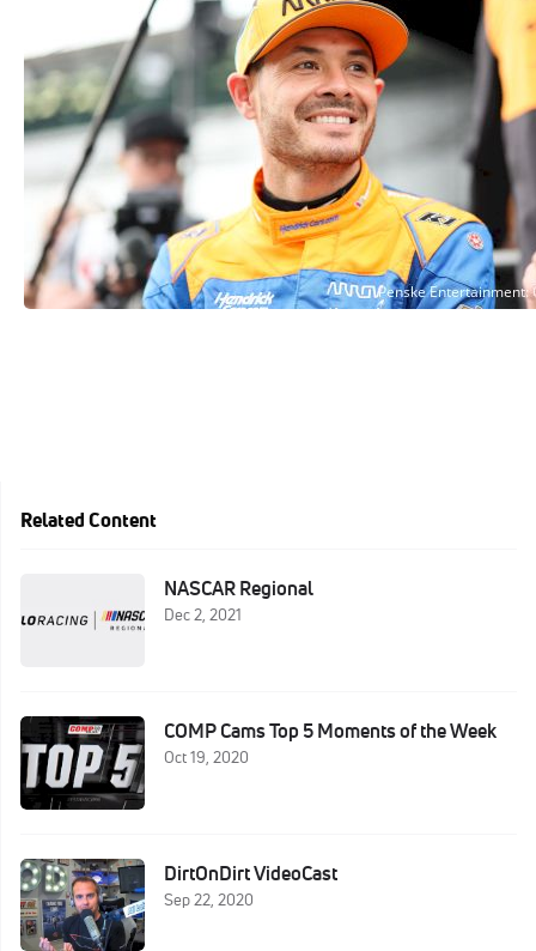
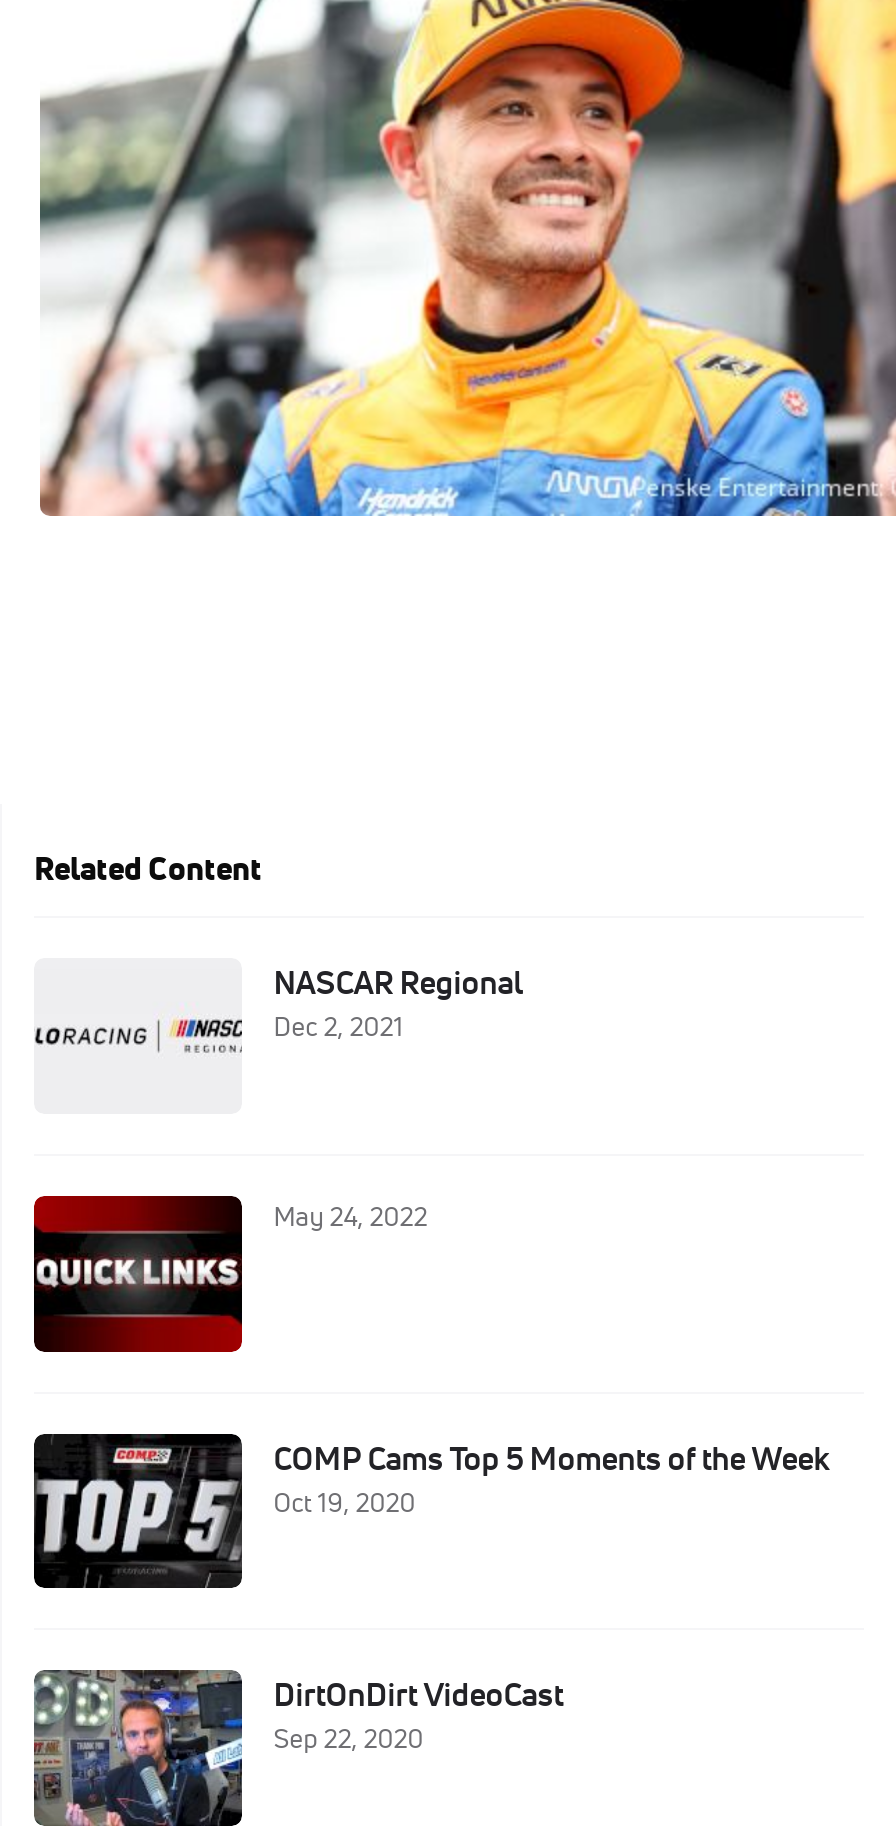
+ [image]
+ May 24, 2022
